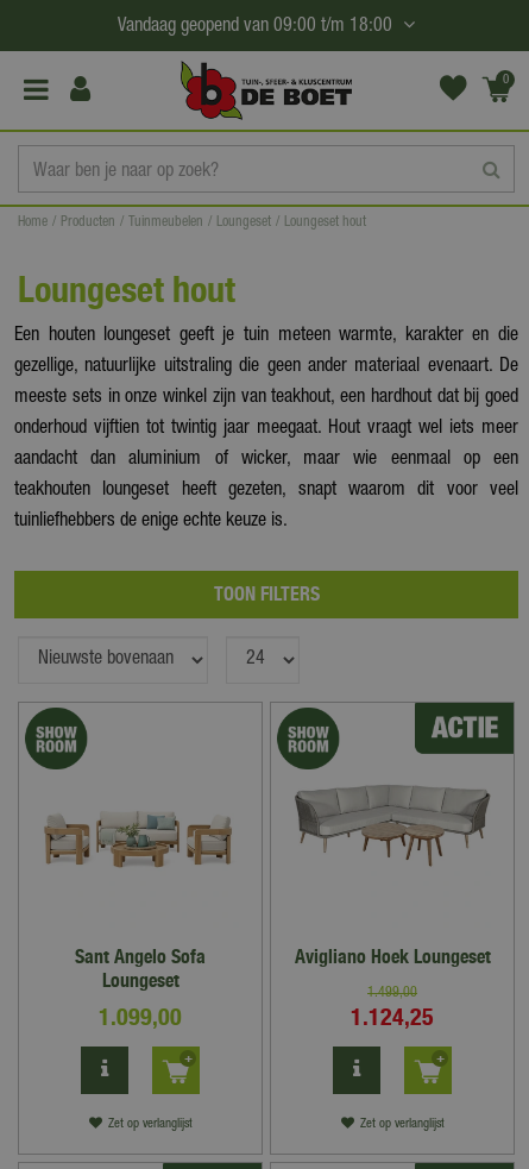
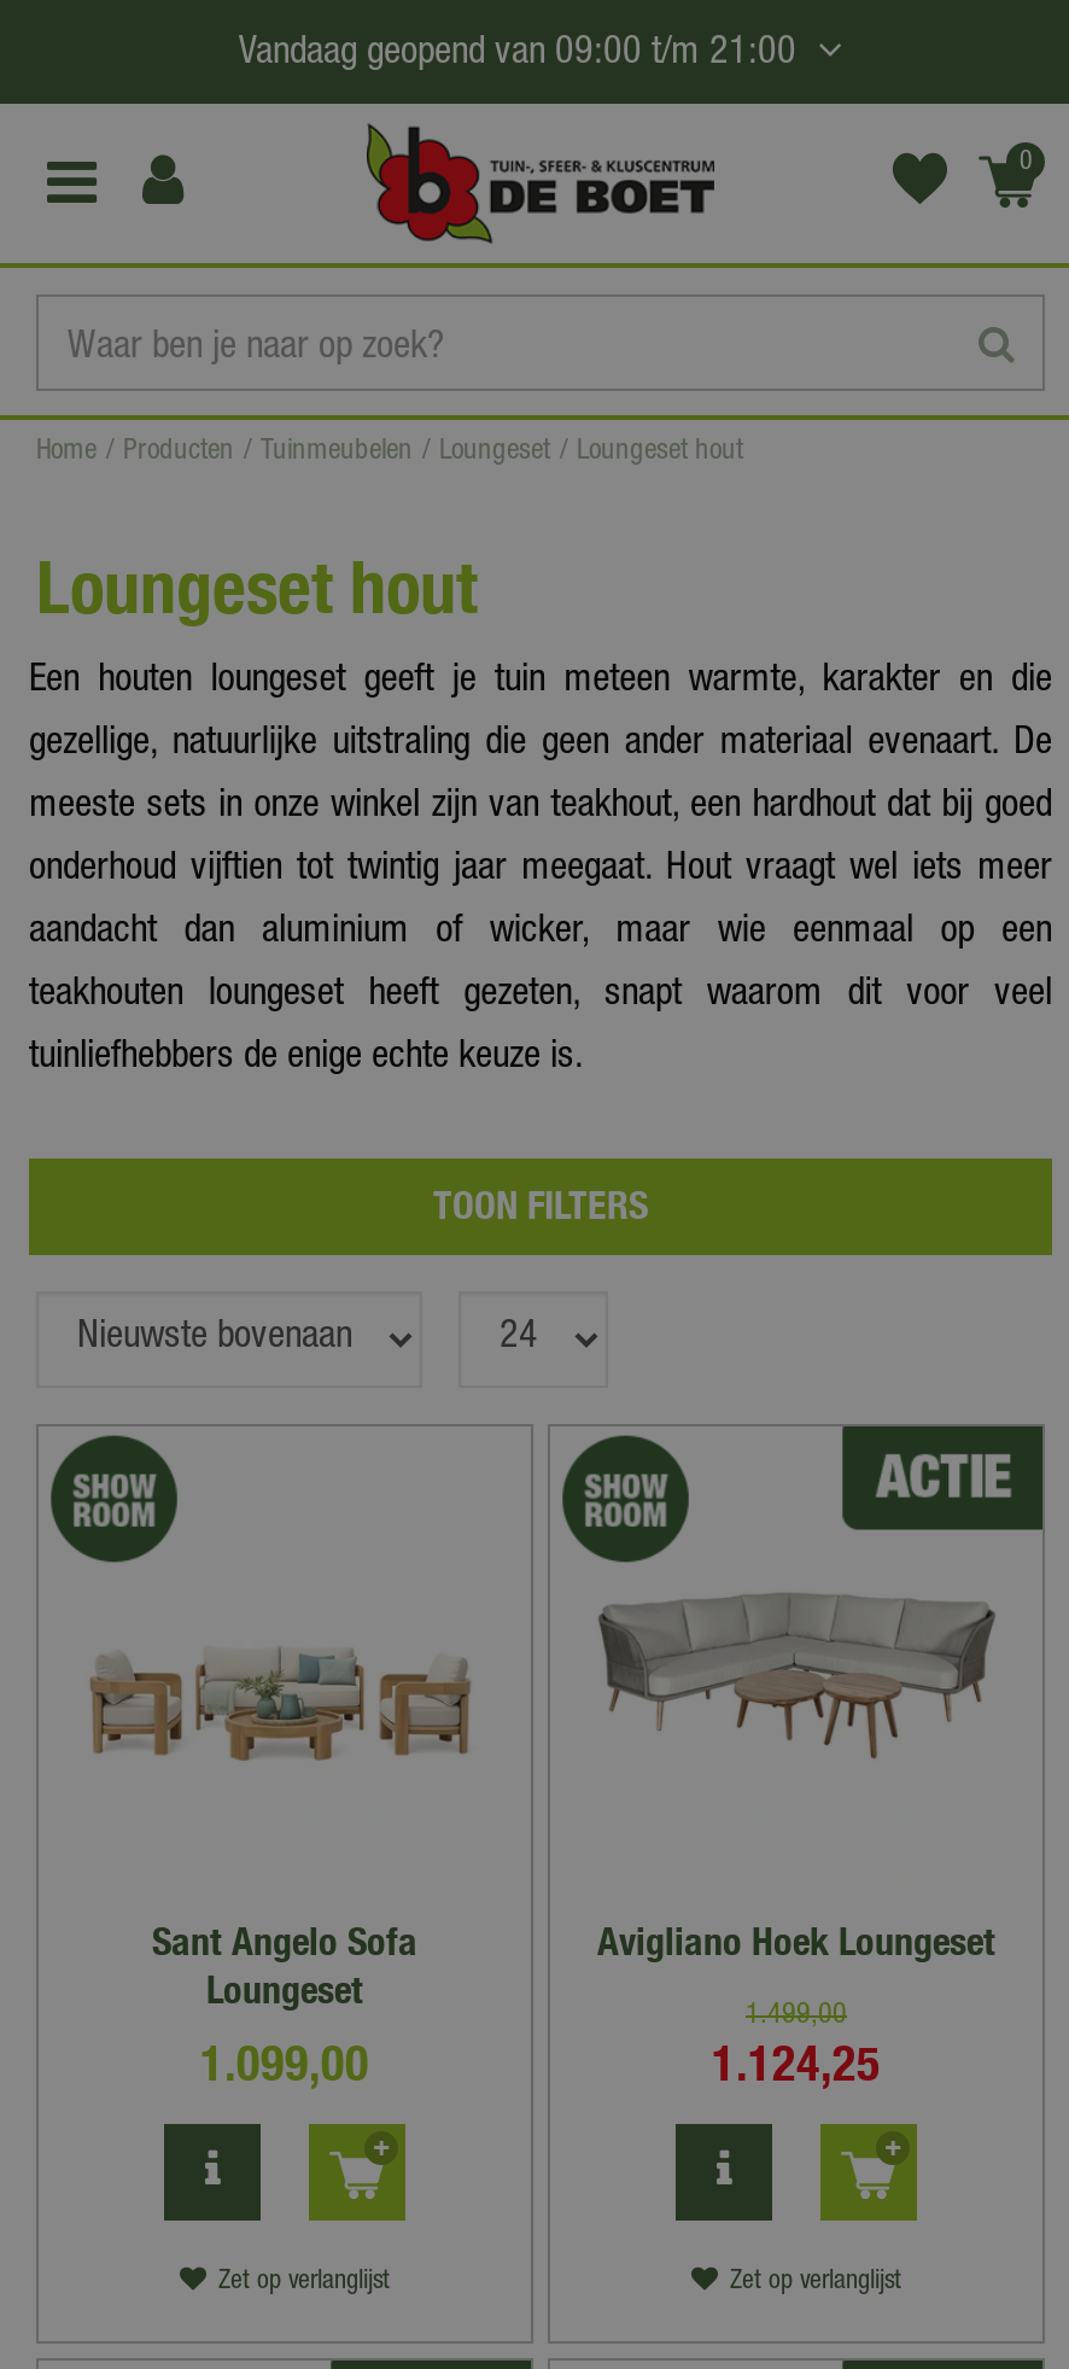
- Vandaag geopend van 09:00 t/m 18:00
+ Vandaag geopend van 09:00 t/m 21:00
